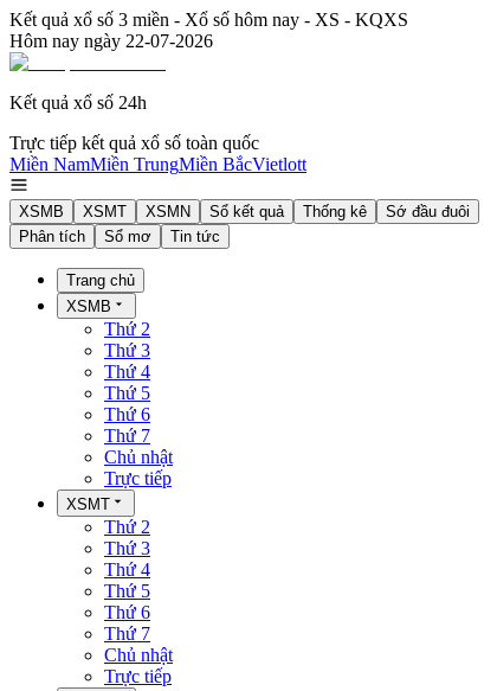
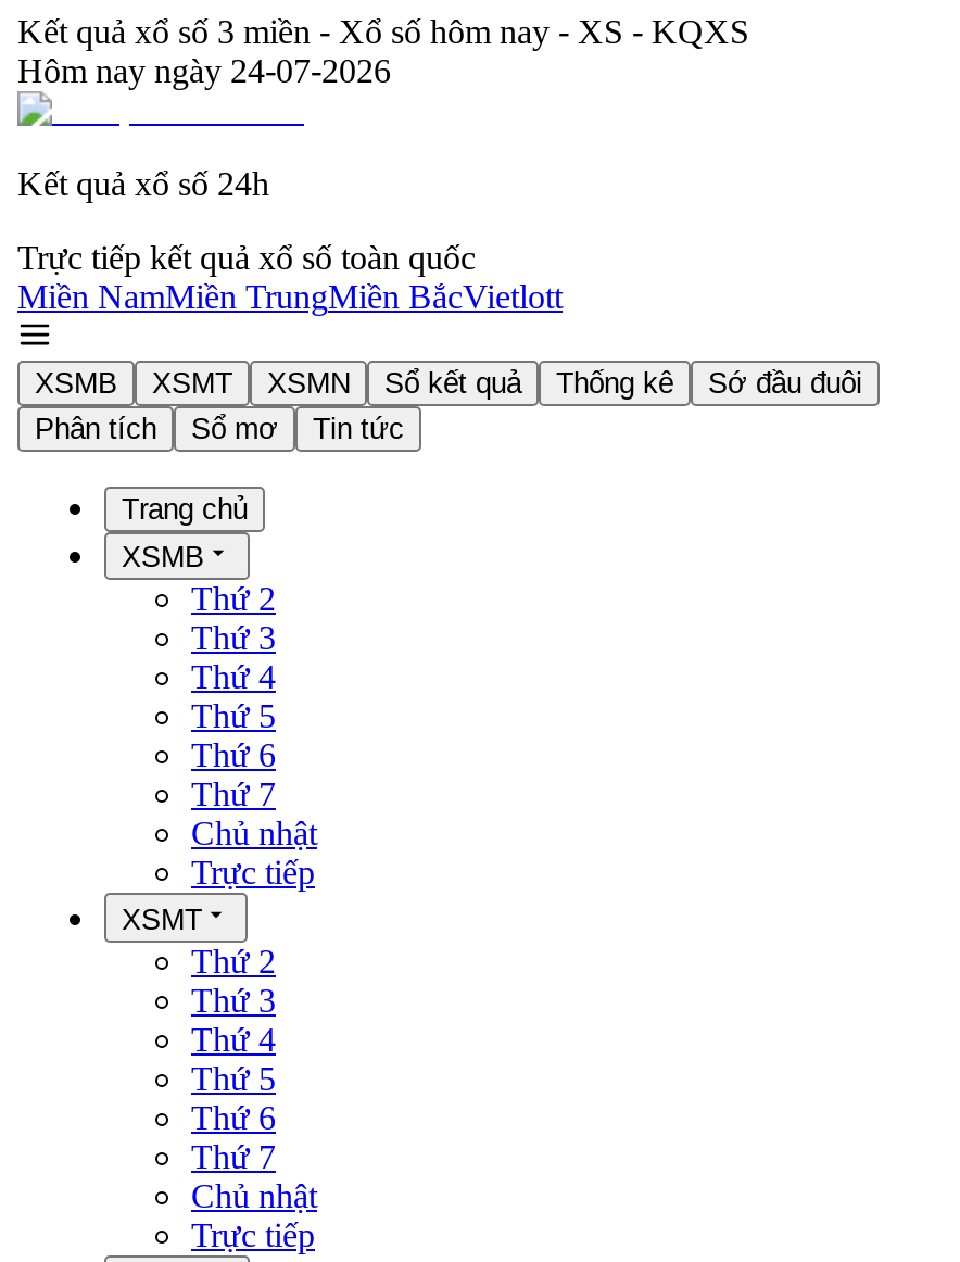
- Hôm nay ngày 22-07-2026
+ Hôm nay ngày 24-07-2026
